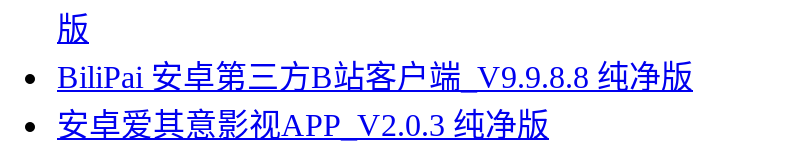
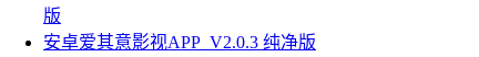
- BiliPai 安卓第三方B站客户端_V9.9.8.8 纯净版
